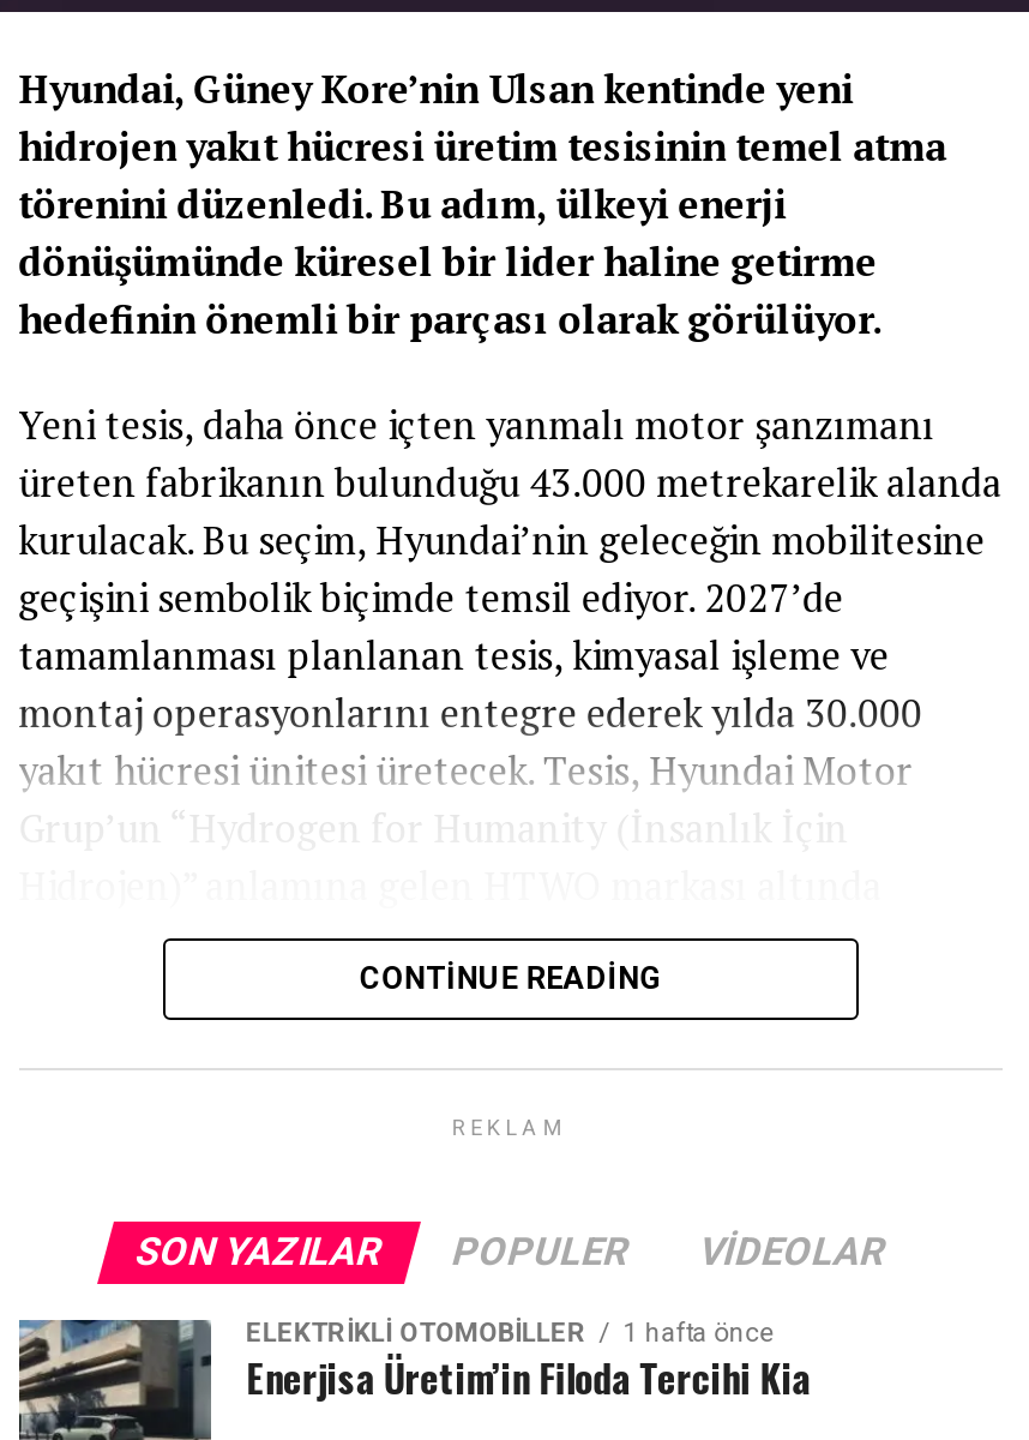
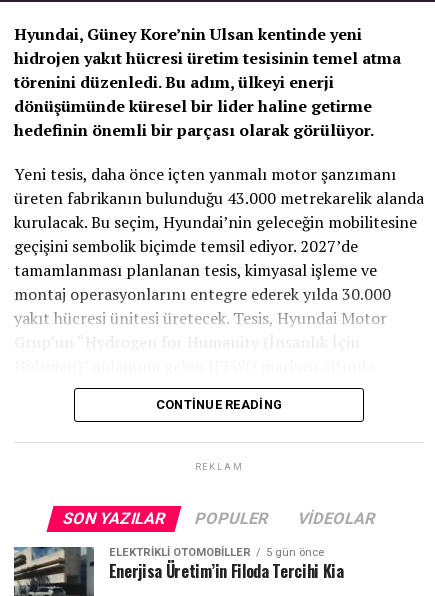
- ELEKTRIKLI OTOMOBILLER 1 hafta önce
+ ELEKTRIKLI OTOMOBILLER 5 gün önce
